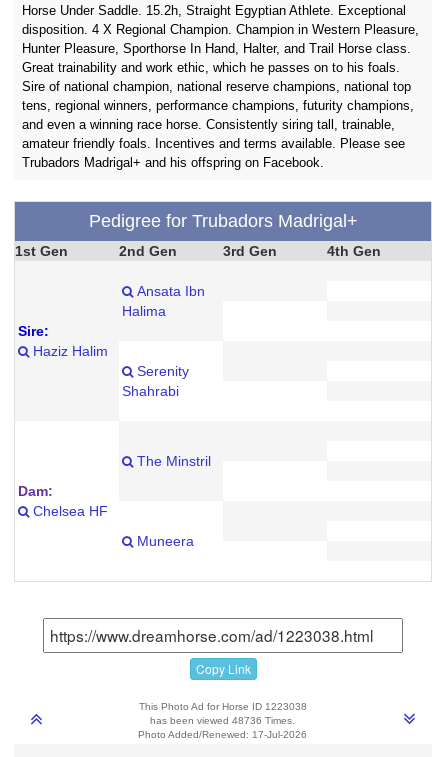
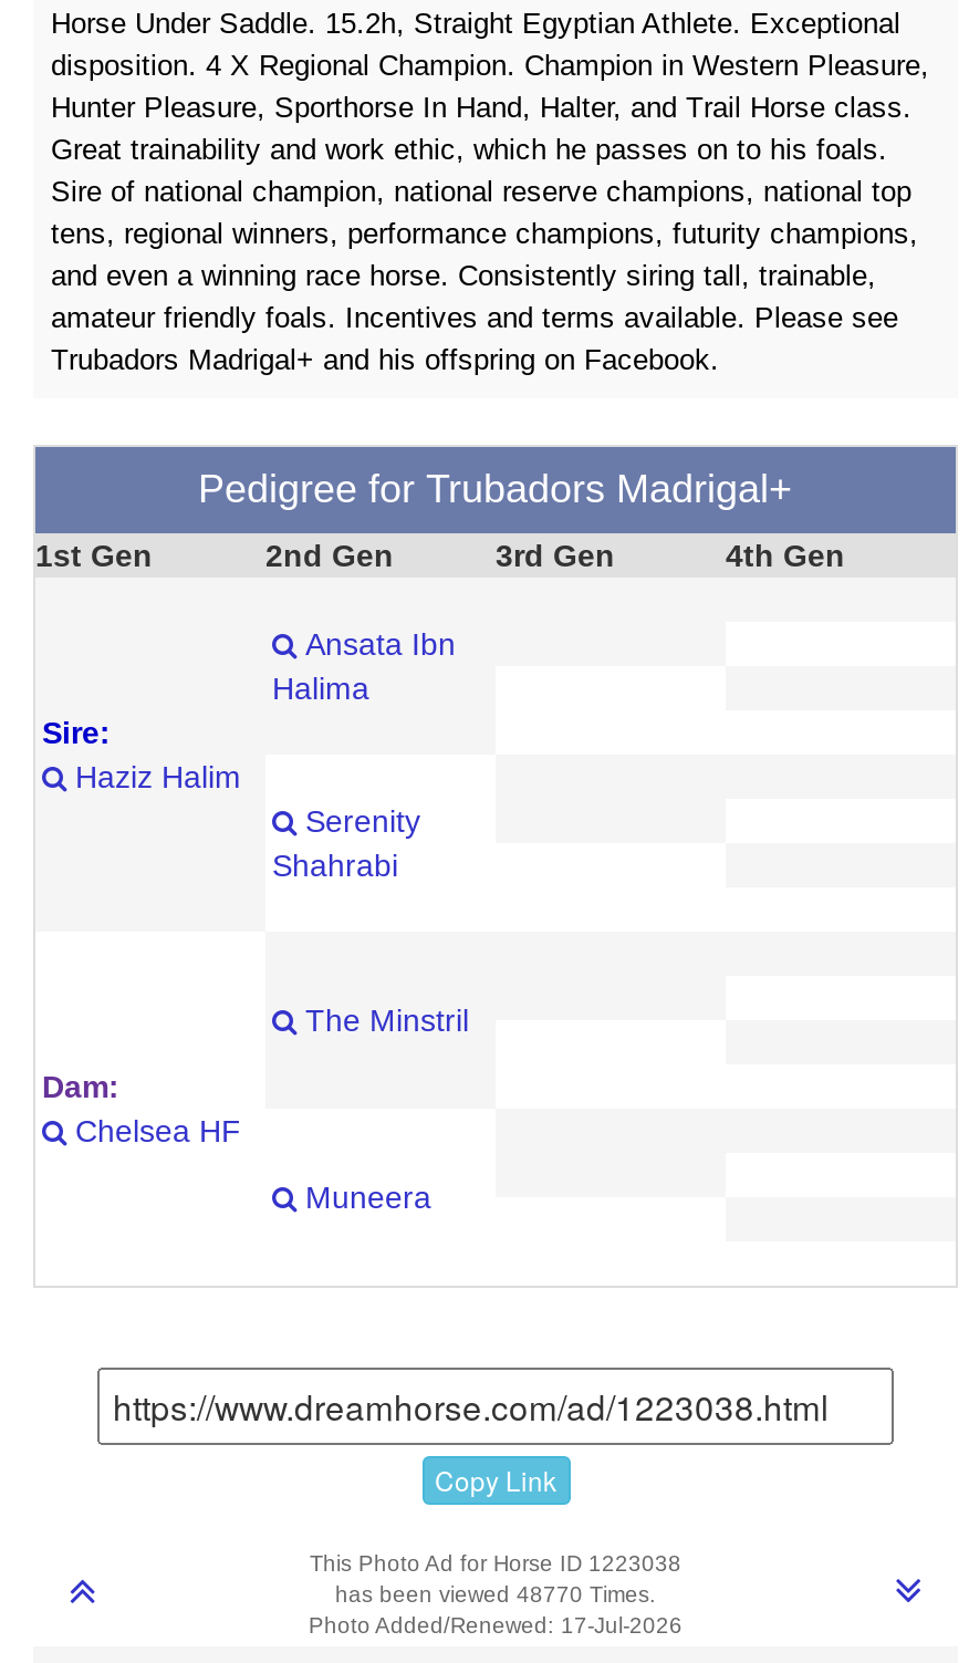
- has been viewed 48736 Times.
+ has been viewed 48770 Times.
